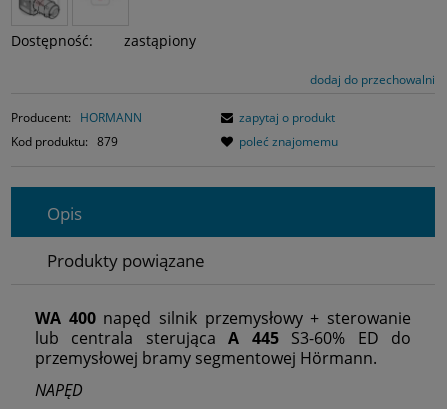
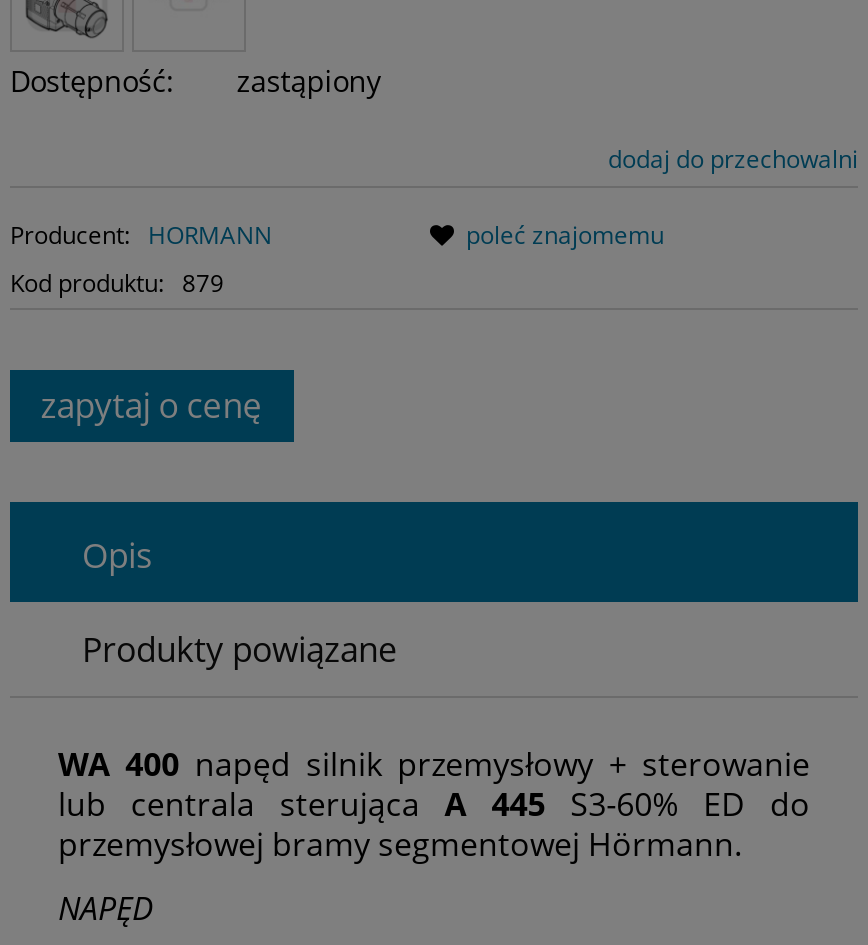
- zapytaj o produkt

moved up: poleć znajomemu

+ zapytaj o cenę
